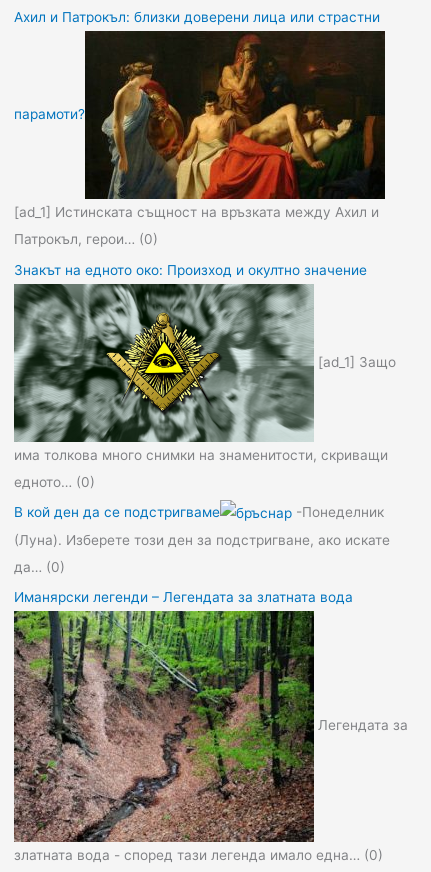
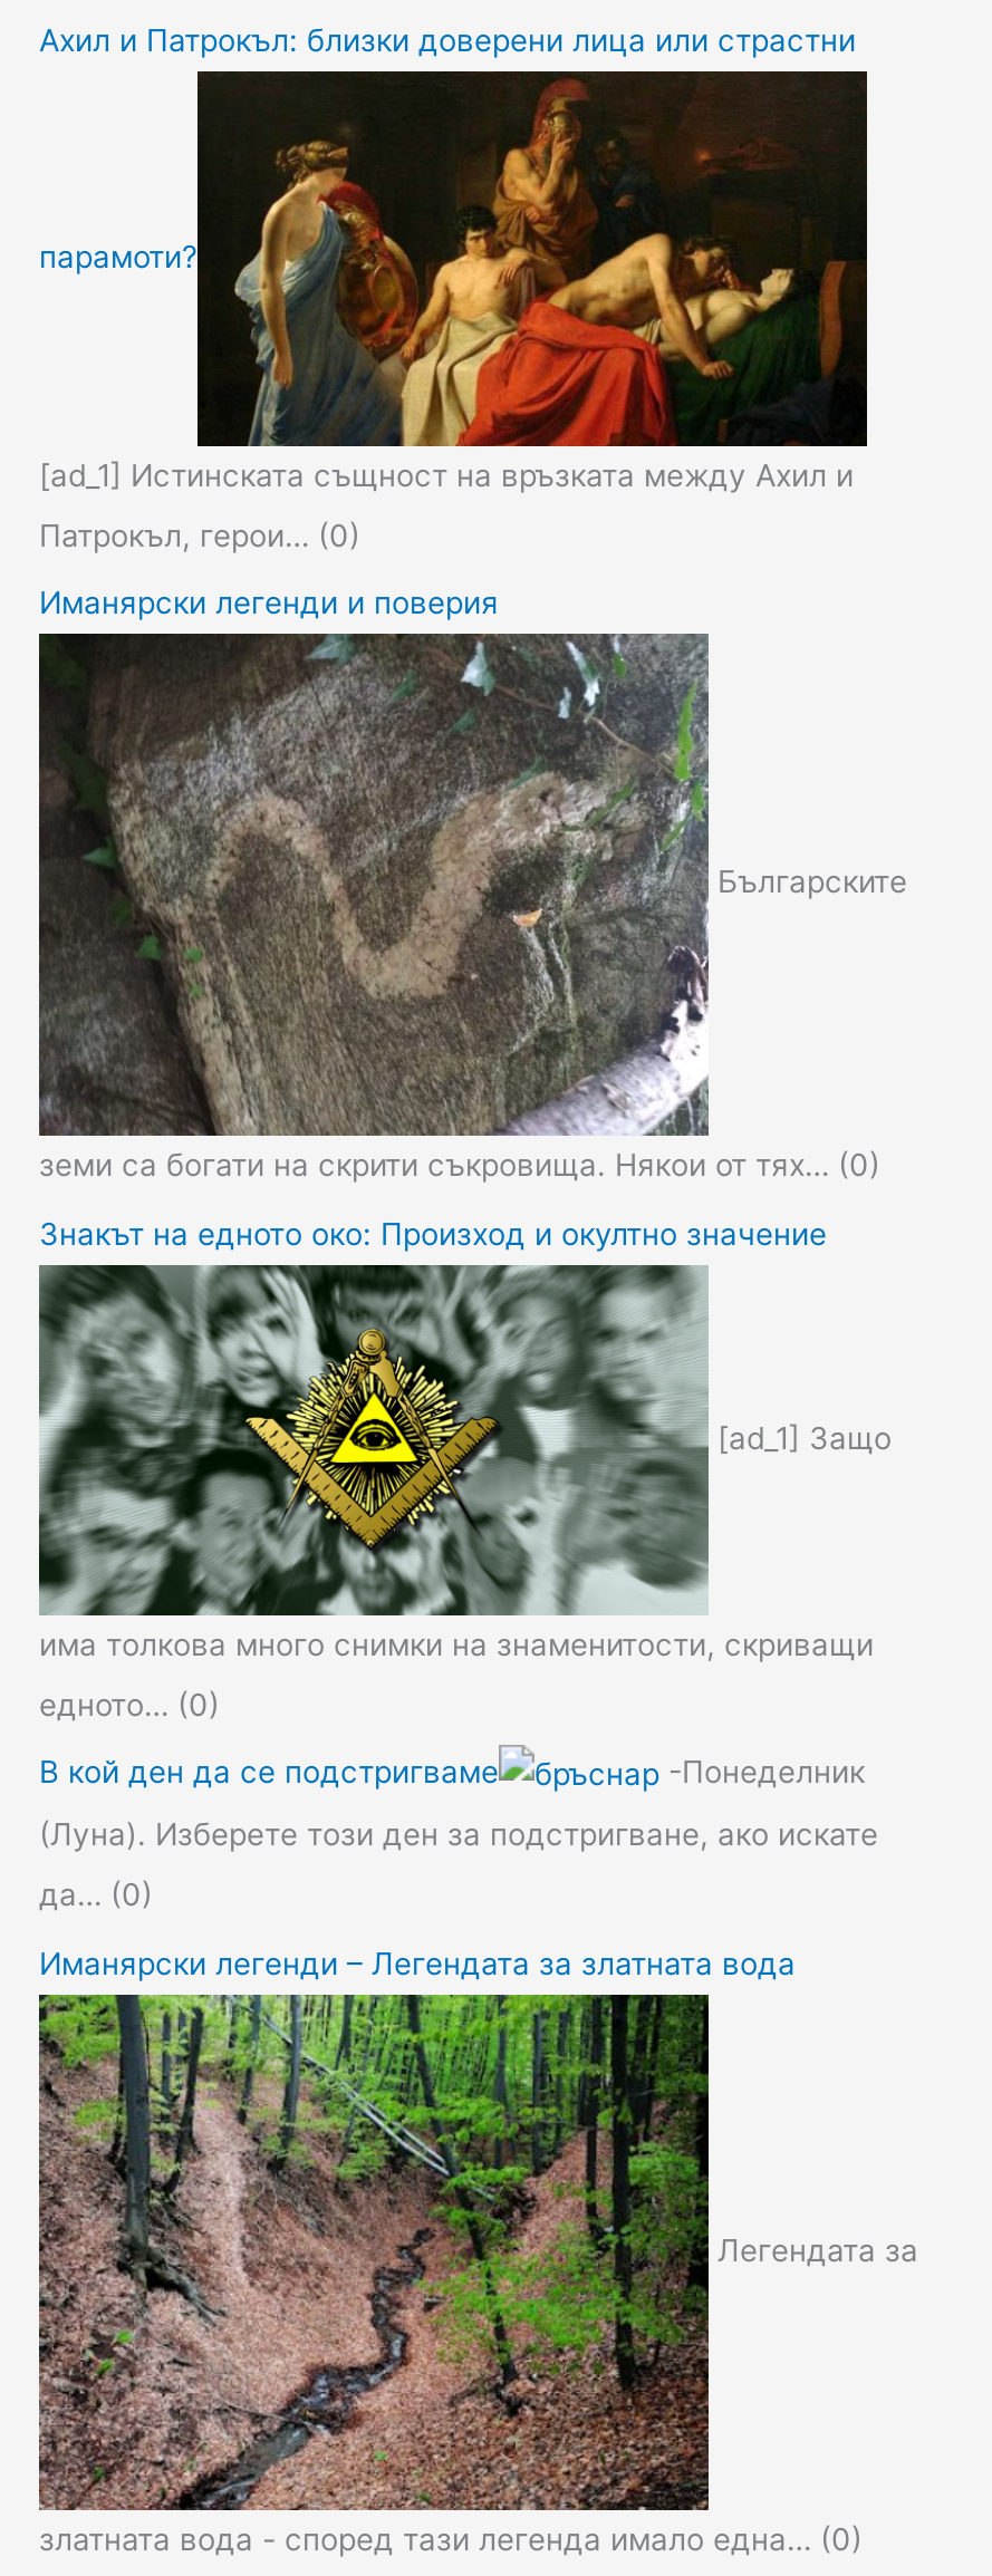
+ [image]
+ Българските

+ Иманярски легенди и поверия

+ земи са богати на скрити съкровища. Някои от тях… (0)
